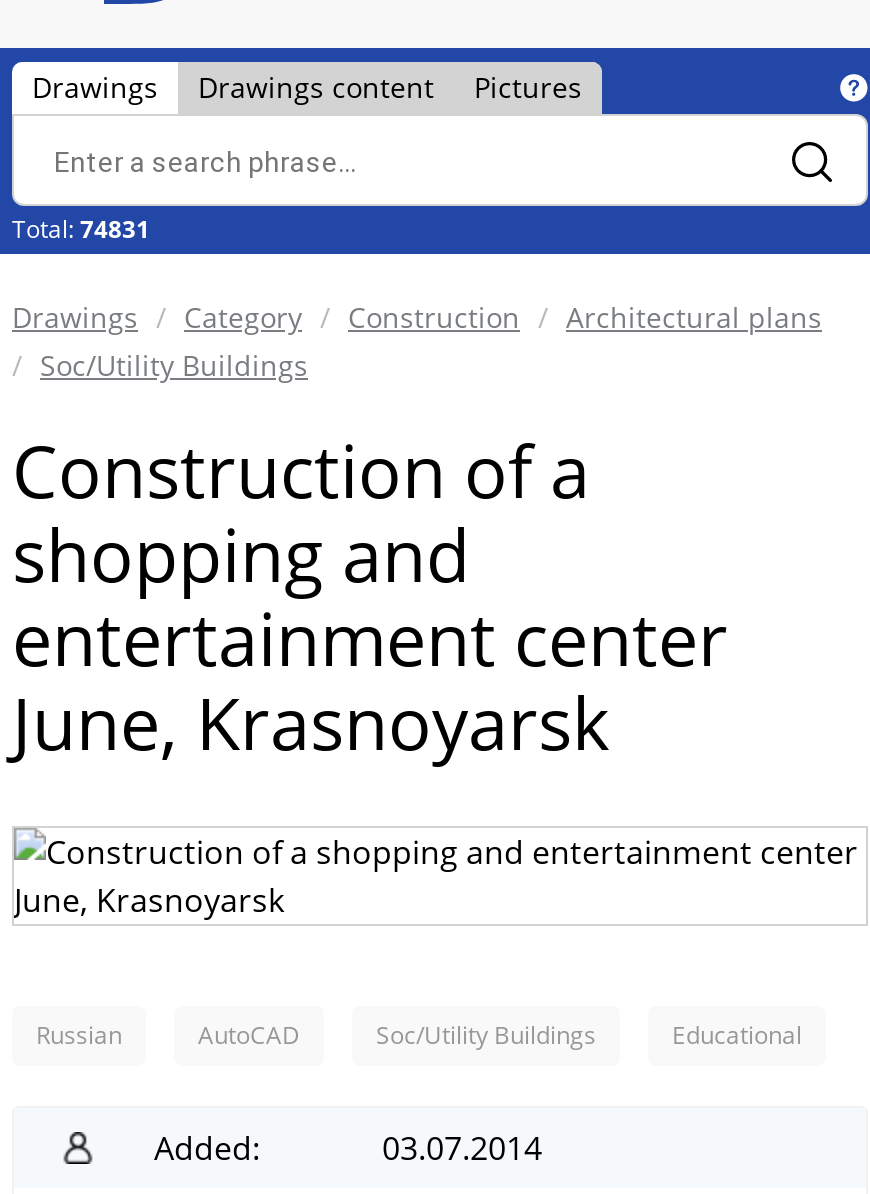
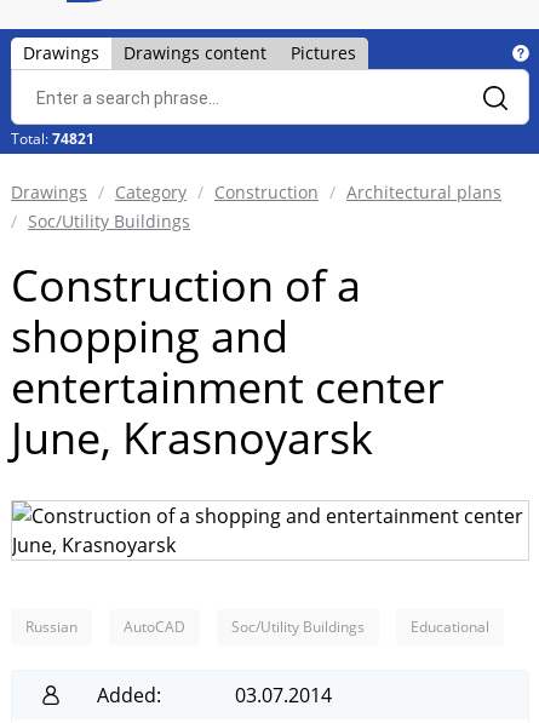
- Total: 74831
+ Total: 74821
